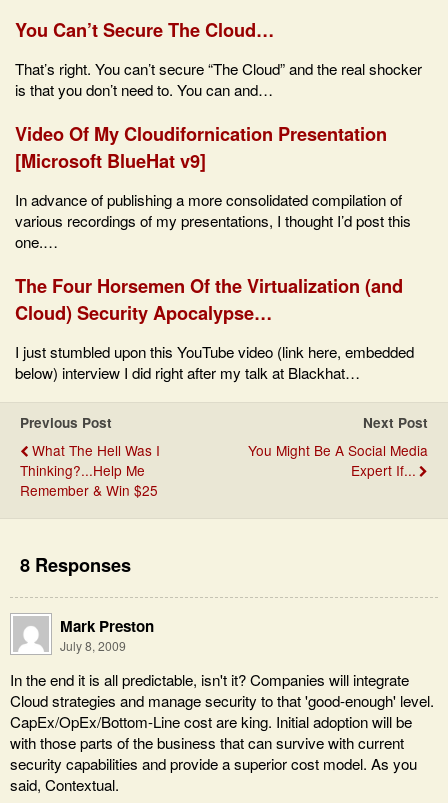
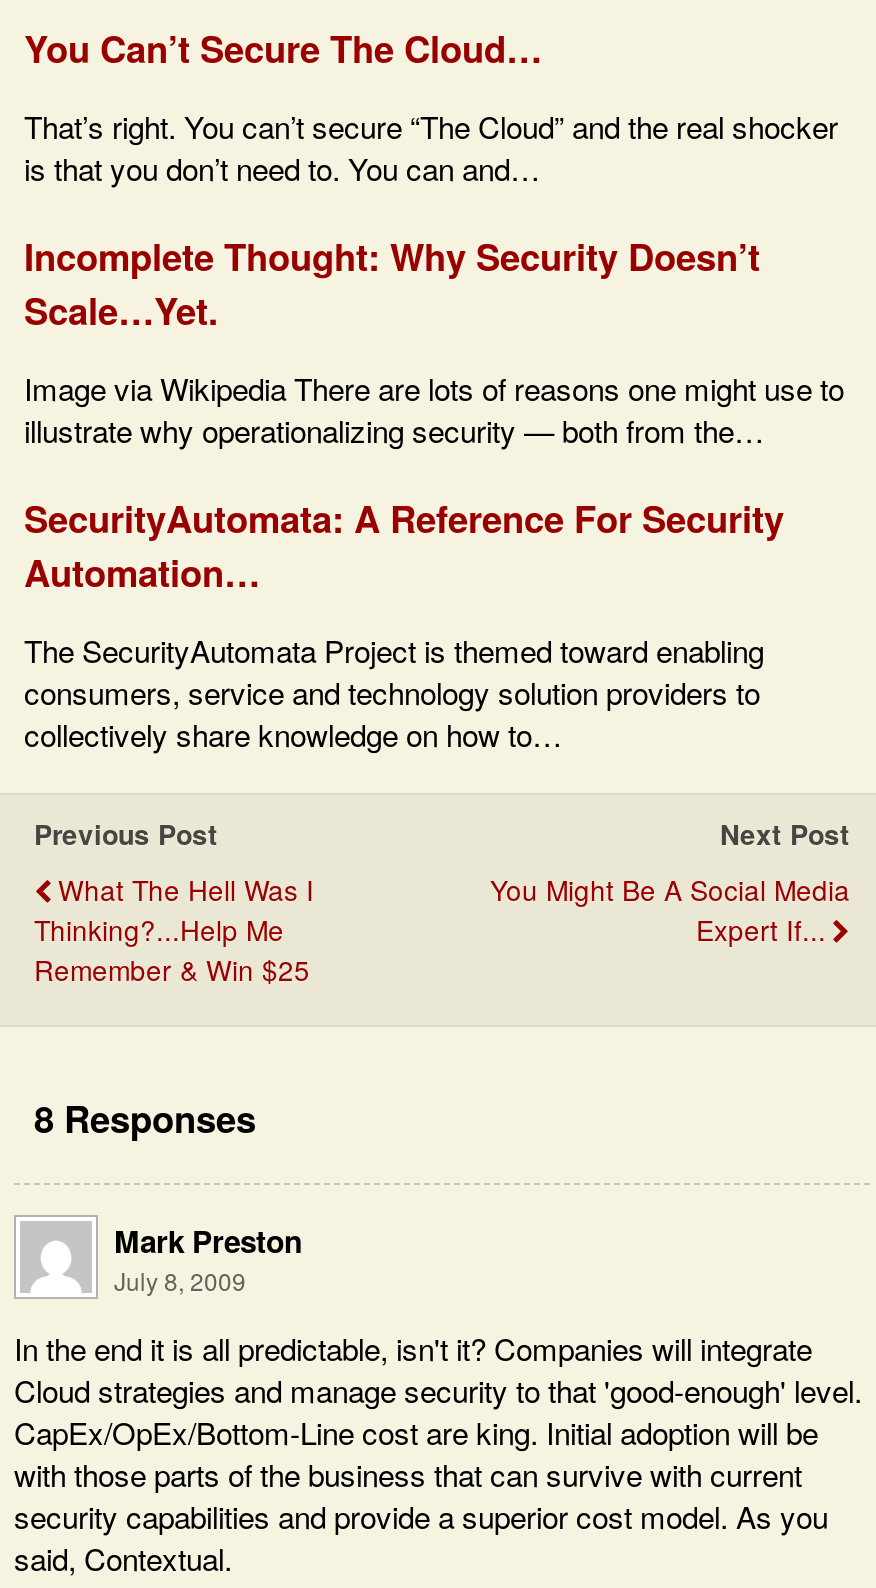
- Video Of My Cloudifornication Presentation
- [Microsoft BlueHat v9]
+ Incomplete Thought: Why Security Doesn’t
+ Scale…Yet.

- In advance of publishing a more consolidated compilation of
- various recordings of my presentations, I thought I’d post this
- one.…
+ Image via Wikipedia There are lots of reasons one might use to
+ illustrate why operationalizing security — both from the…

- The Four Horsemen Of the Virtualization (and
- Cloud) Security Apocalypse…
+ SecurityAutomata: A Reference For Security
+ Automation…

- I just stumbled upon this YouTube video (link here, embedded
- below) interview I did right after my talk at Blackhat…
+ The SecurityAutomata Project is themed toward enabling
+ consumers, service and technology solution providers to
+ collectively share knowledge on how to…
